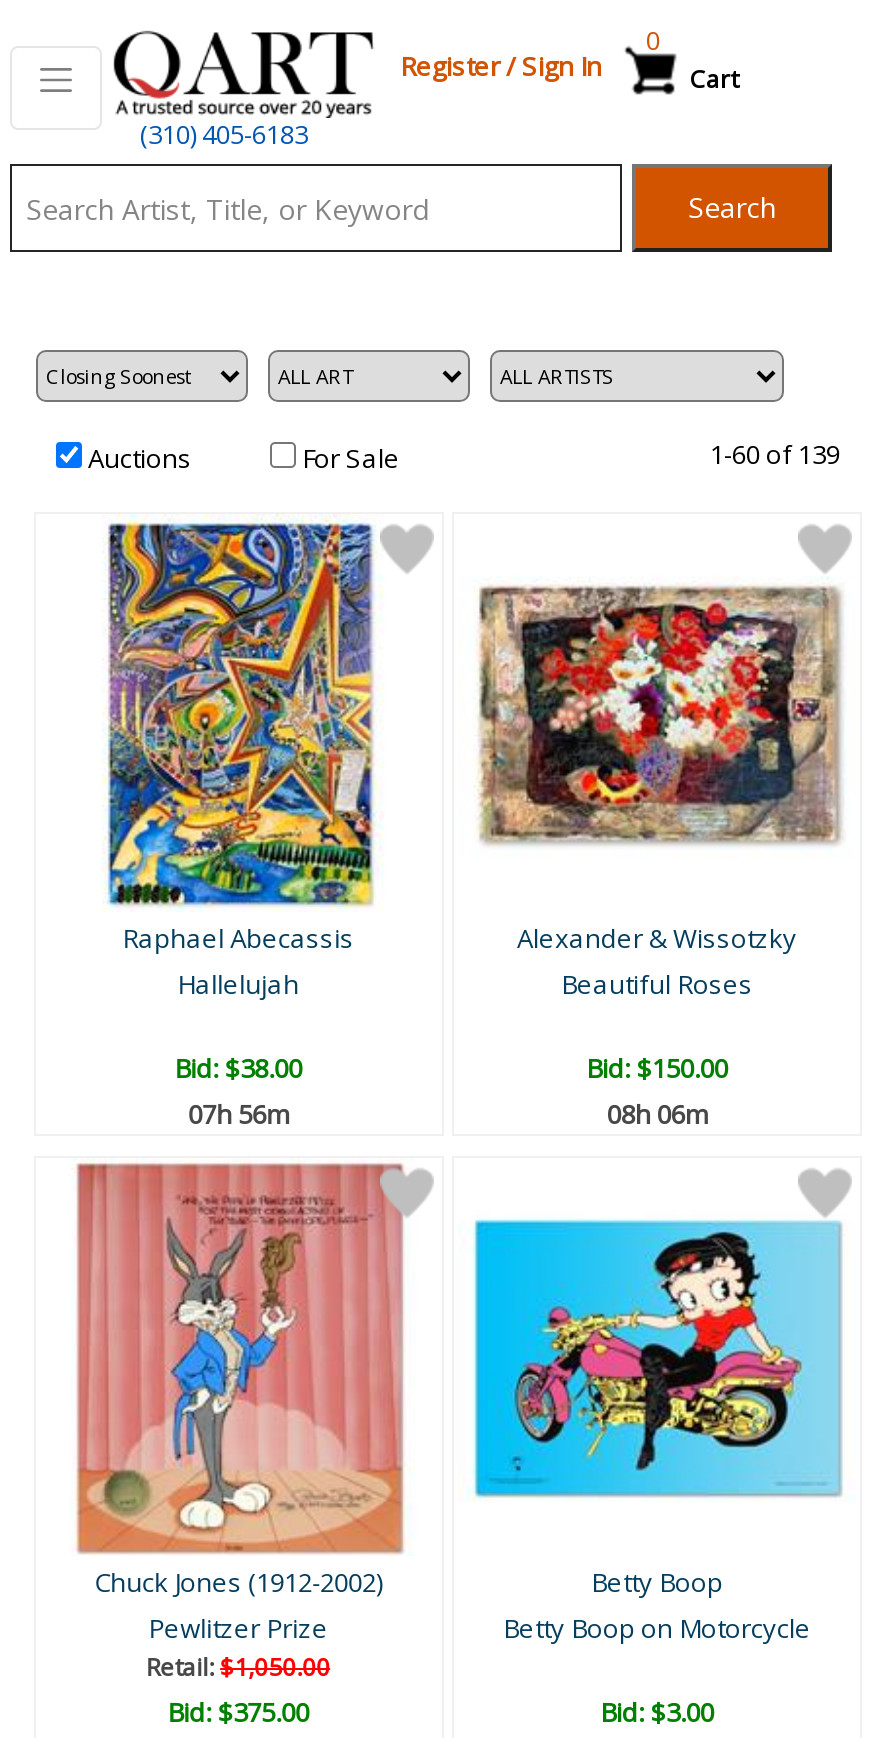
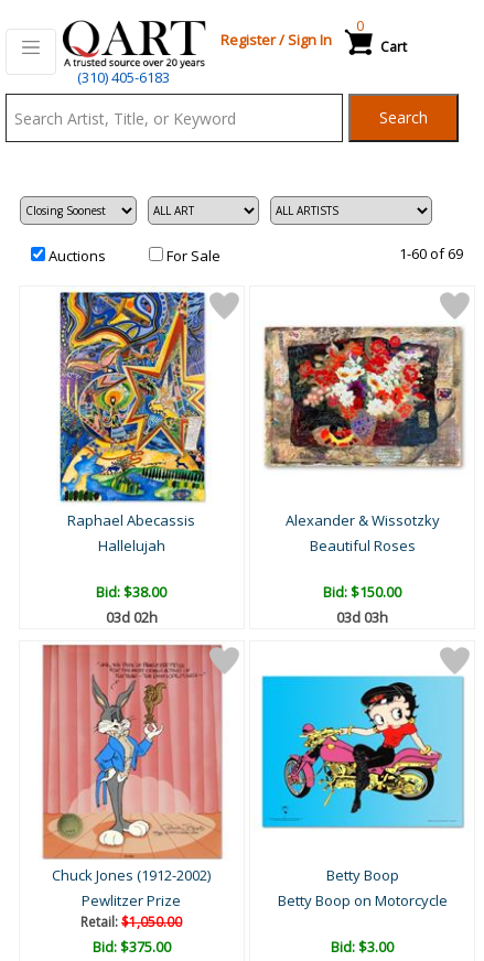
- 1-60 of 139
+ 1-60 of 69

- 07h 56m
+ 03d 02h

- 08h 06m
+ 03d 03h
